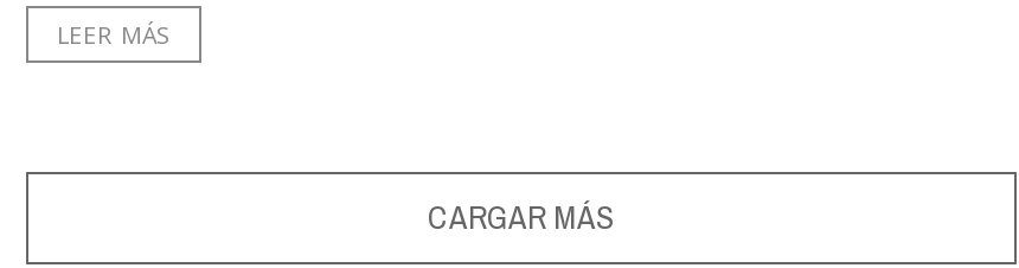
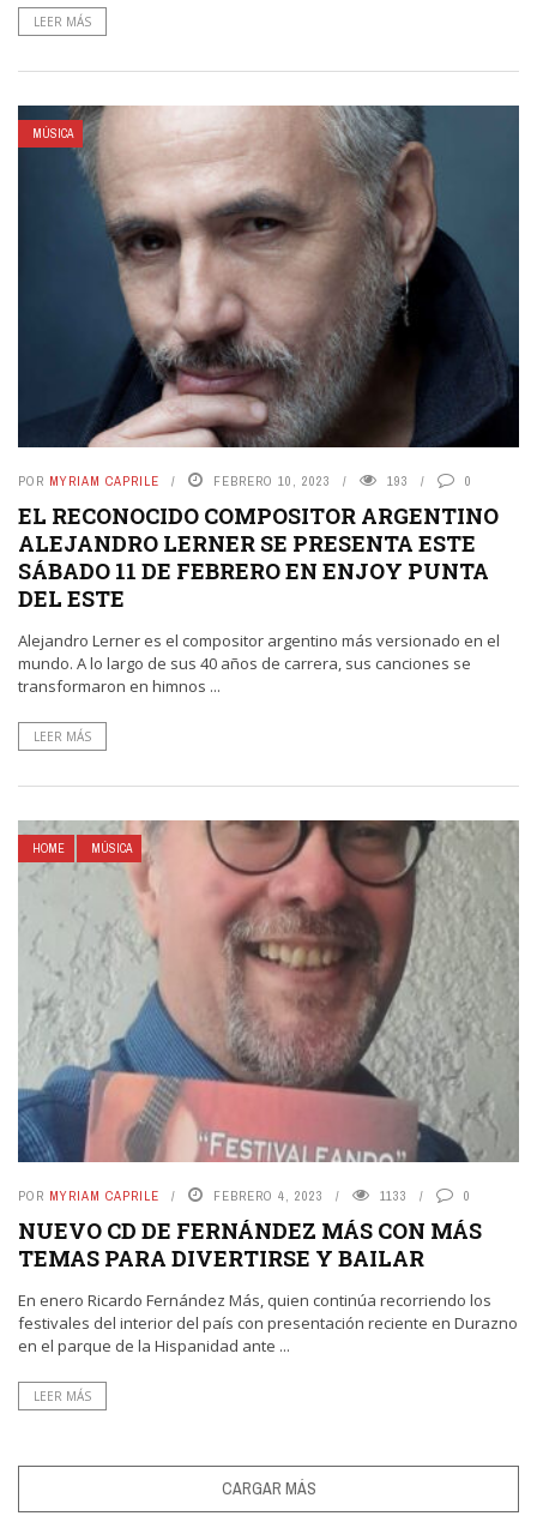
+ [image]
+ MÚSICA

+ [image]
+ HOME
+ MÚSICA

+ POR MYRIAM CAPRILE
+ FEBRERO 10, 2023
+ 193
+ 0
+ EL RECONOCIDO COMPOSITOR ARGENTINO
+ ALEJANDRO LERNER SE PRESENTA ESTE
+ SÁBADO 11 DE FEBRERO EN ENJOY PUNTA
+ DEL ESTE
+ Alejandro Lerner es el compositor argentino más versionado en el
+ mundo. A lo largo de sus 40 años de carrera, sus canciones se
+ transformaron en himnos ...
+ LEER MÁS

+ POR MYRIAM CAPRILE
+ FEBRERO 4, 2023
+ 1133
+ 0
+ NUEVO CD DE FERNÁNDEZ MÁS CON MÁS
+ TEMAS PARA DIVERTIRSE Y BAILAR
+ En enero Ricardo Fernández Más, quien continúa recorriendo los
+ festivales del interior del país con presentación reciente en Durazno
+ en el parque de la Hispanidad ante ...
+ LEER MÁS
